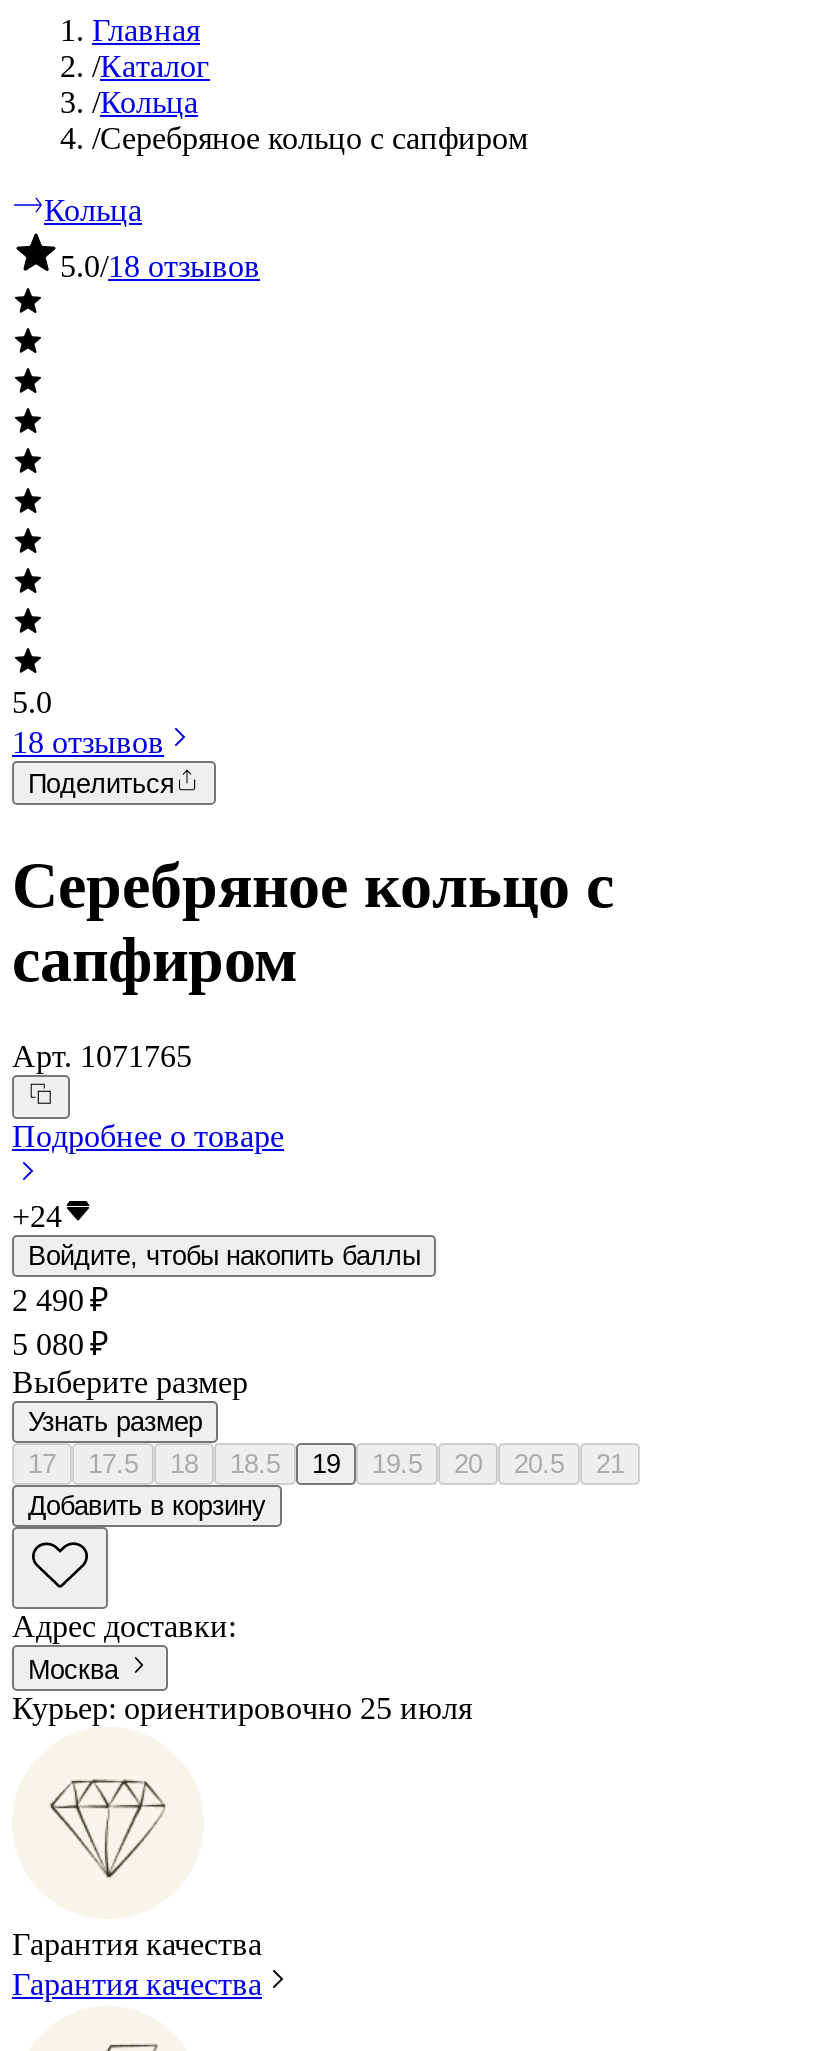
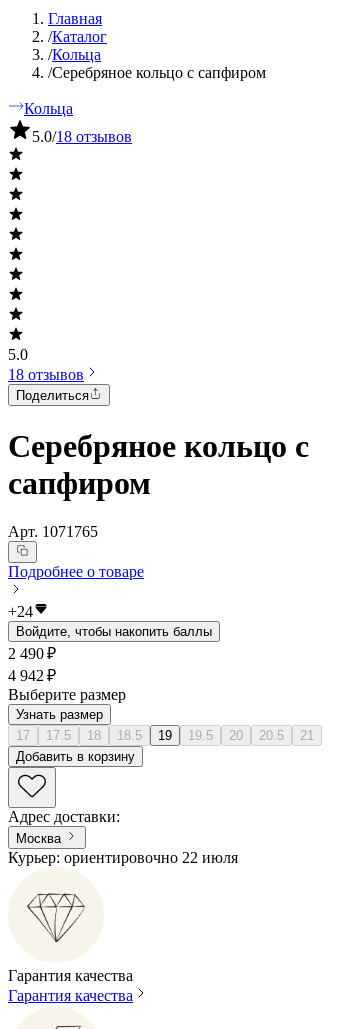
- 5 080 ₽
+ 4 942 ₽

- Курьер: ориентировочно 25 июля
+ Курьер: ориентировочно 22 июля
